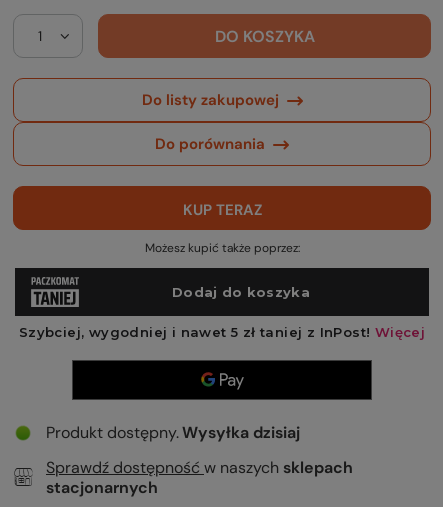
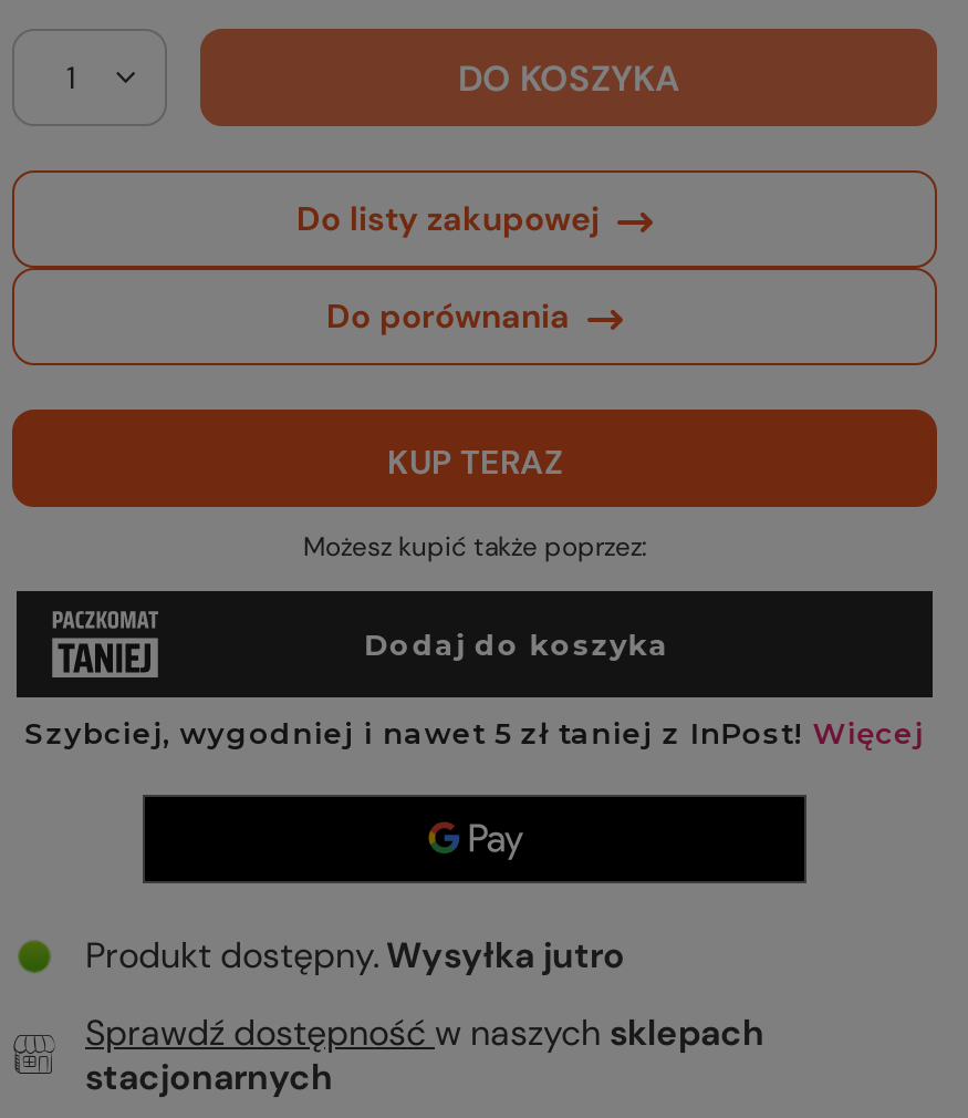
- Produkt dostępny Wysyłka dzisiaj
+ Produkt dostępny Wysyłka jutro
